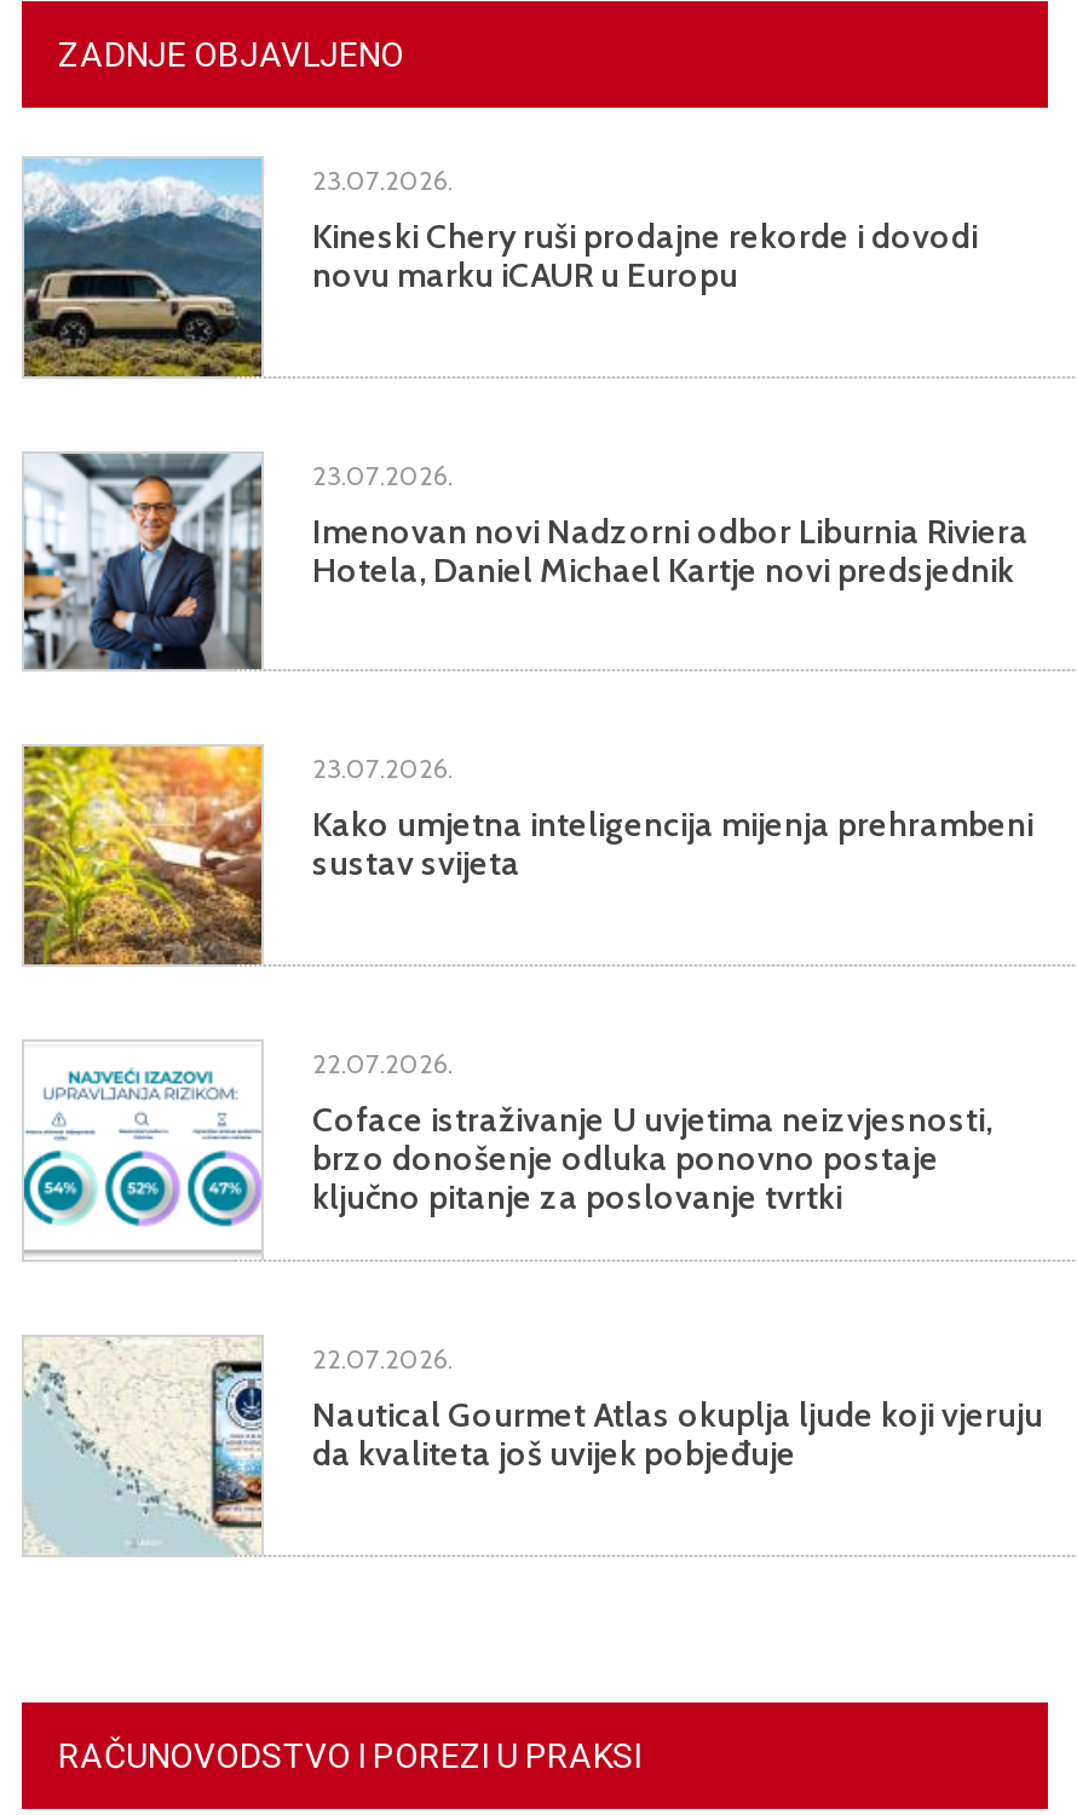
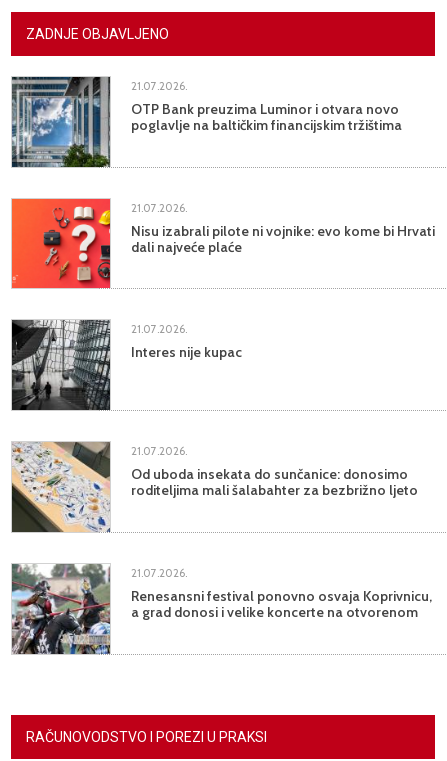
- [image]
- 23.07.2026.
- Kineski Chery ruši prodajne rekorde i dovodi
- novu marku iCAUR u Europu
+ [image]
+ 21.07.2026.
+ OTP Bank preuzima Luminor i otvara novo
+ poglavlje na baltičkim financijskim tržištima

- [image]
- 23.07.2026.
- Imenovan novi Nadzorni odbor Liburnia Riviera
- Hotela, Daniel Michael Kartje novi predsjednik
+ [image]
+ 21.07.2026.
+ Nisu izabrali pilote ni vojnike: evo kome bi Hrvati
+ dali najveće plaće

- [image]
- 23.07.2026.
- Kako umjetna inteligencija mijenja prehrambeni
- sustav svijeta
+ [image]
+ 21.07.2026.
+ Interes nije kupac

- [image]
- 22.07.2026.
- Coface istraživanje U uvjetima neizvjesnosti,
- brzo donošenje odluka ponovno postaje
- ključno pitanje za poslovanje tvrtki
+ [image]
+ 21.07.2026.
+ Od uboda insekata do sunčanice: donosimo
+ roditeljima mali šalabahter za bezbrižno ljeto

- [image]
- 22.07.2026.
- Nautical Gourmet Atlas okuplja ljude koji vjeruju
- da kvaliteta još uvijek pobjeđuje
+ [image]
+ 21.07.2026.
+ Renesansni festival ponovno osvaja Koprivnicu,
+ a grad donosi i velike koncerte na otvorenom
